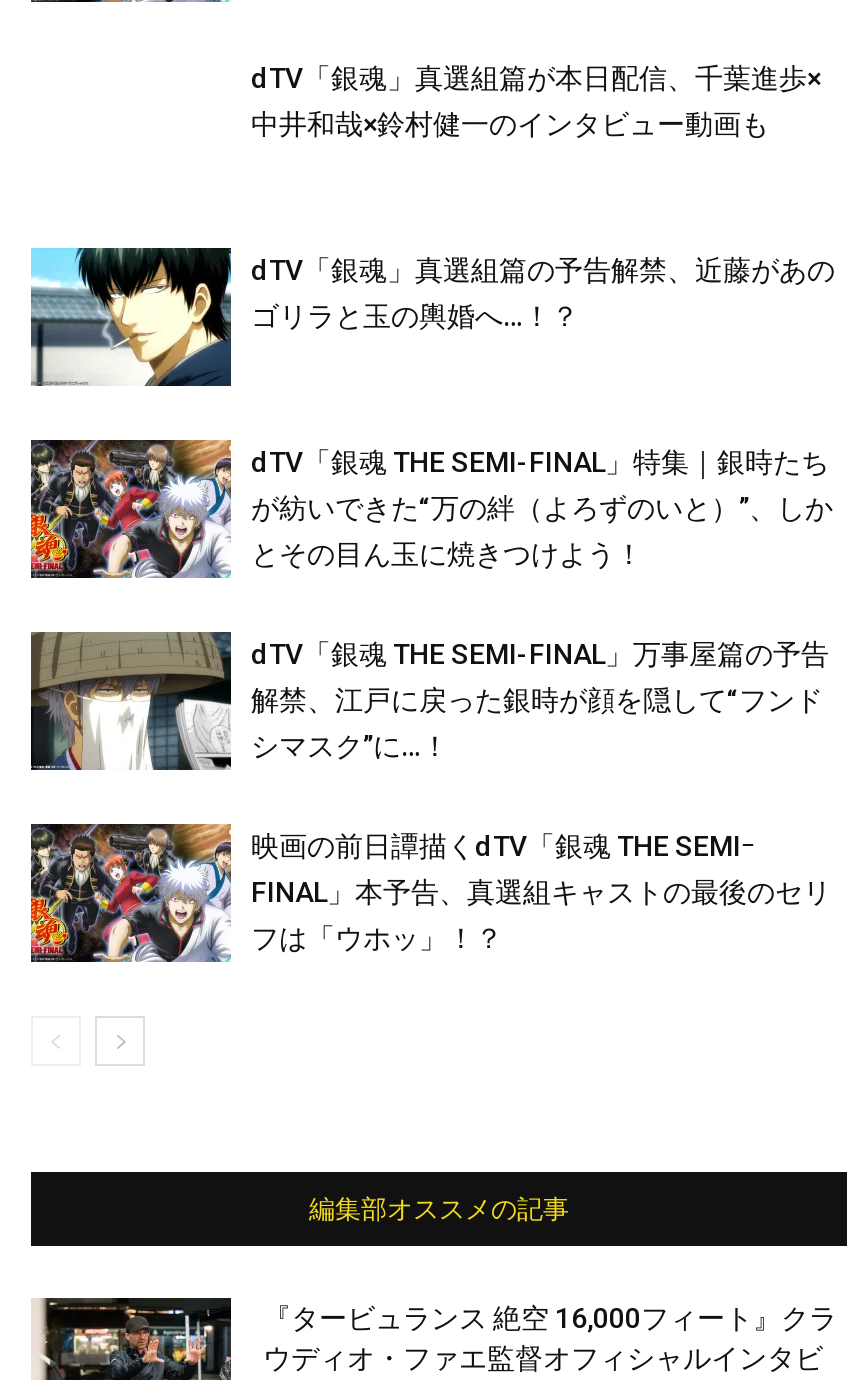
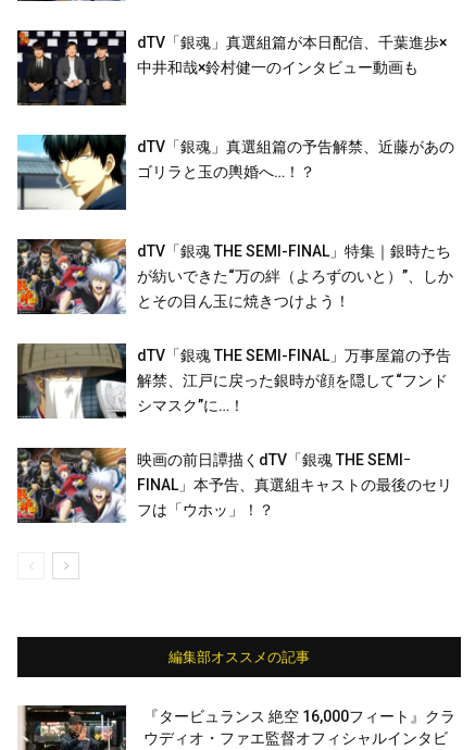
+ [image]
